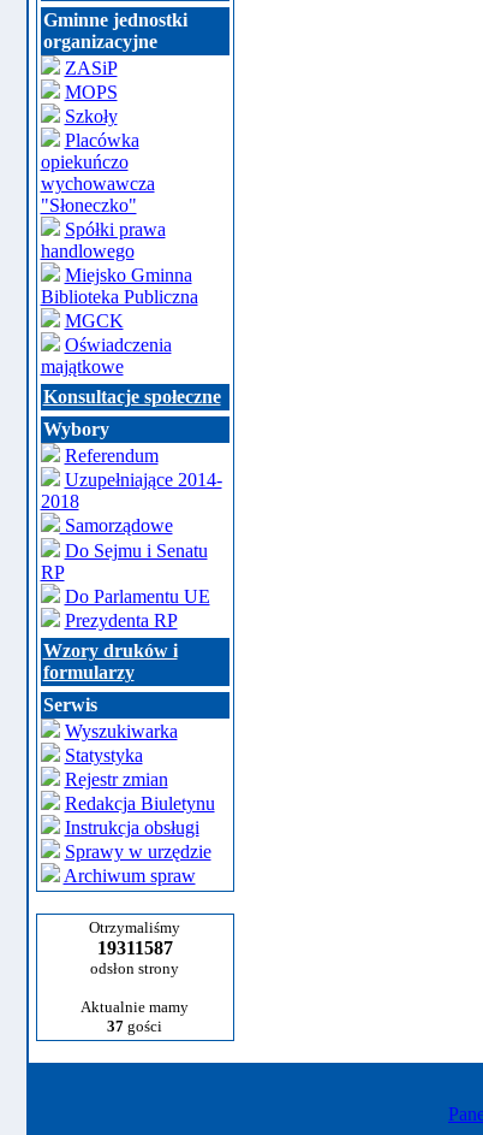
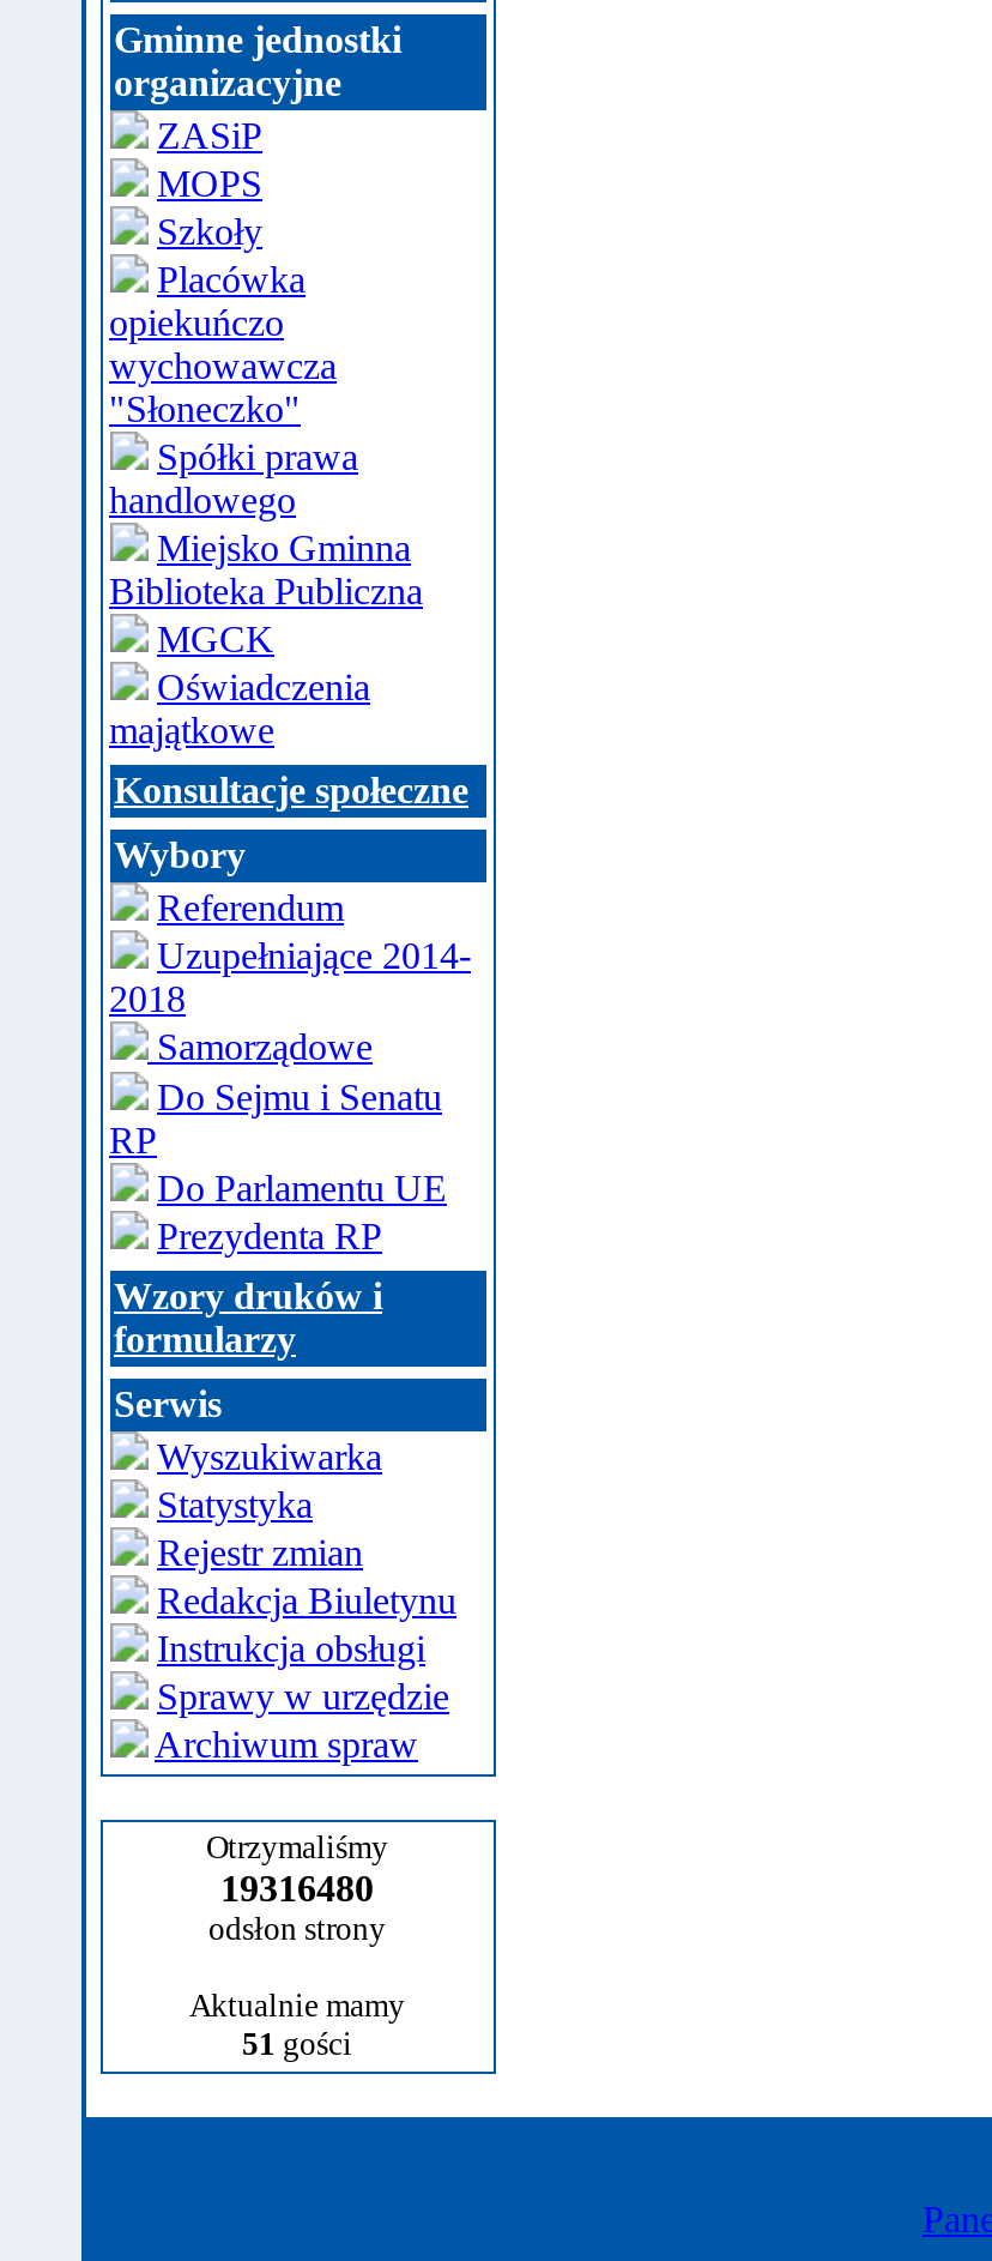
- 19311587
+ 19316480

- 37 gości
+ 51 gości
